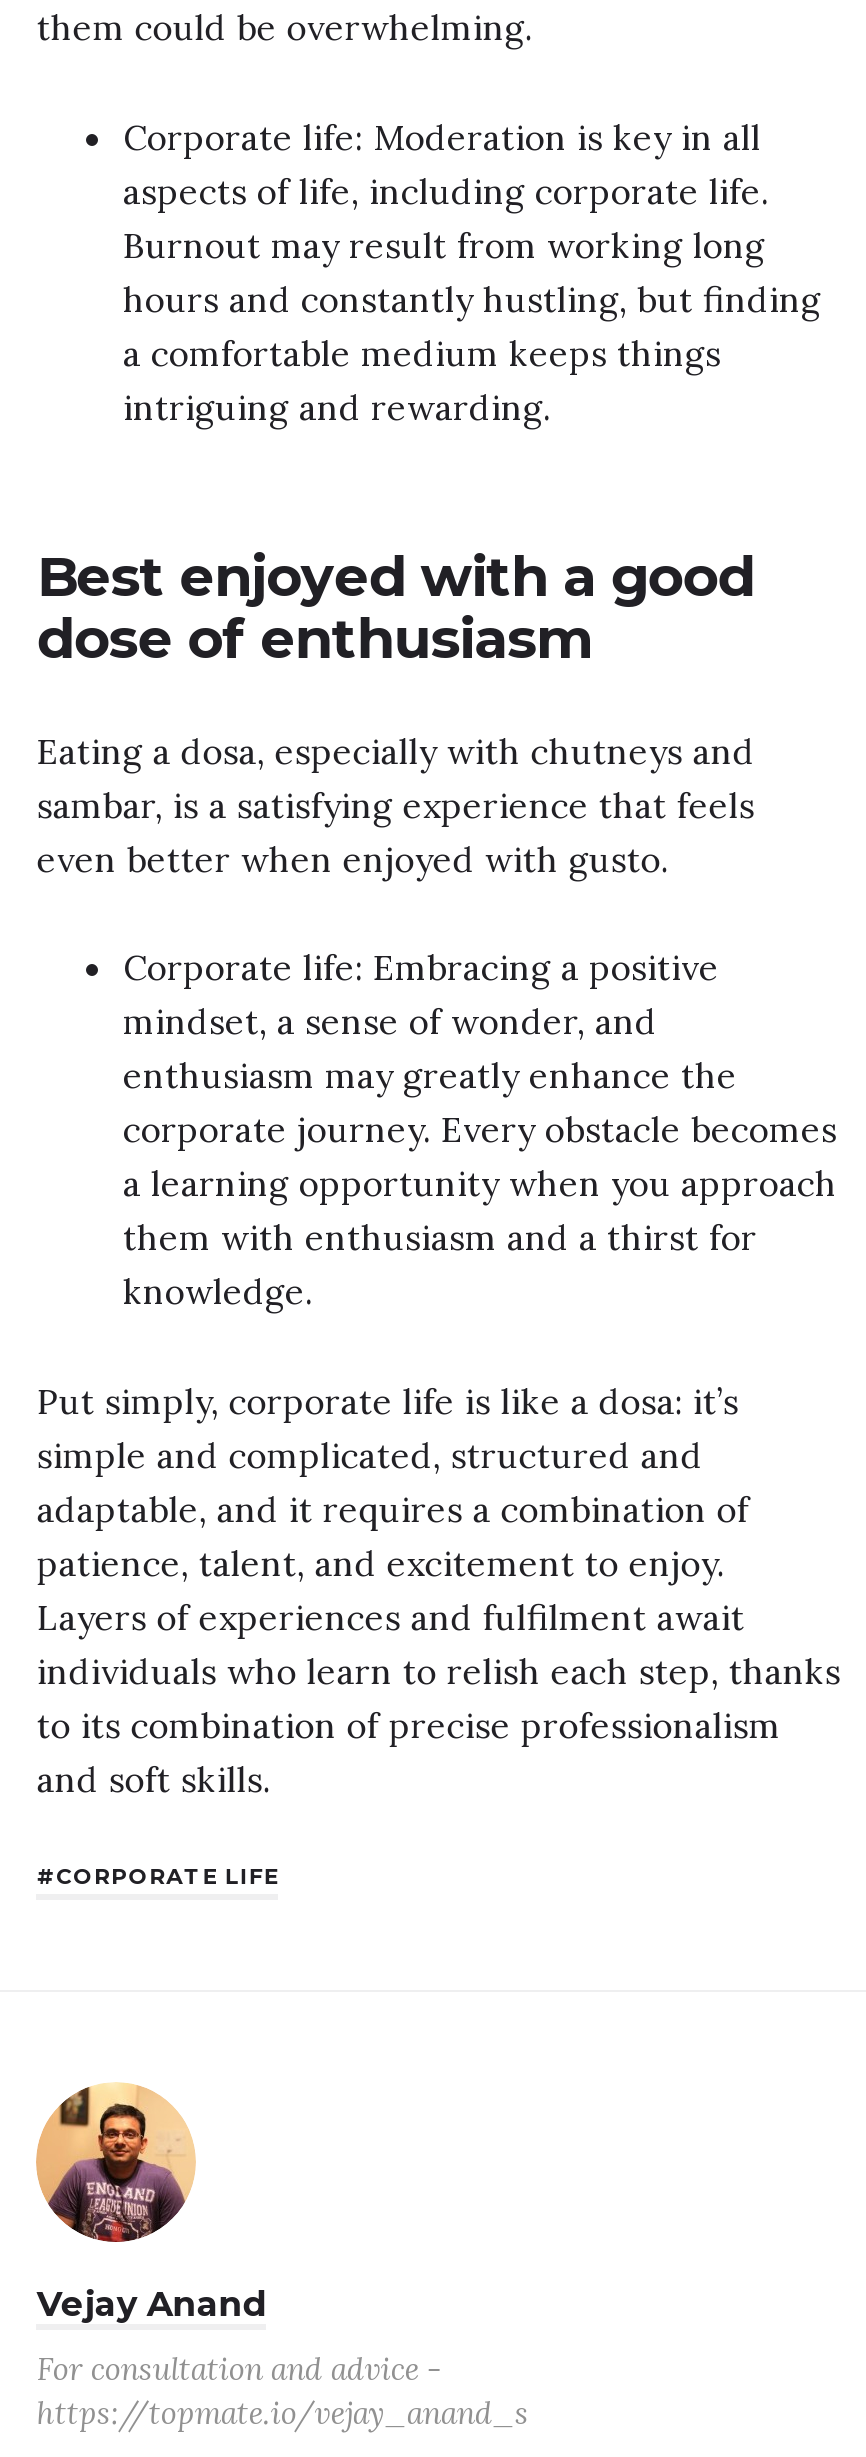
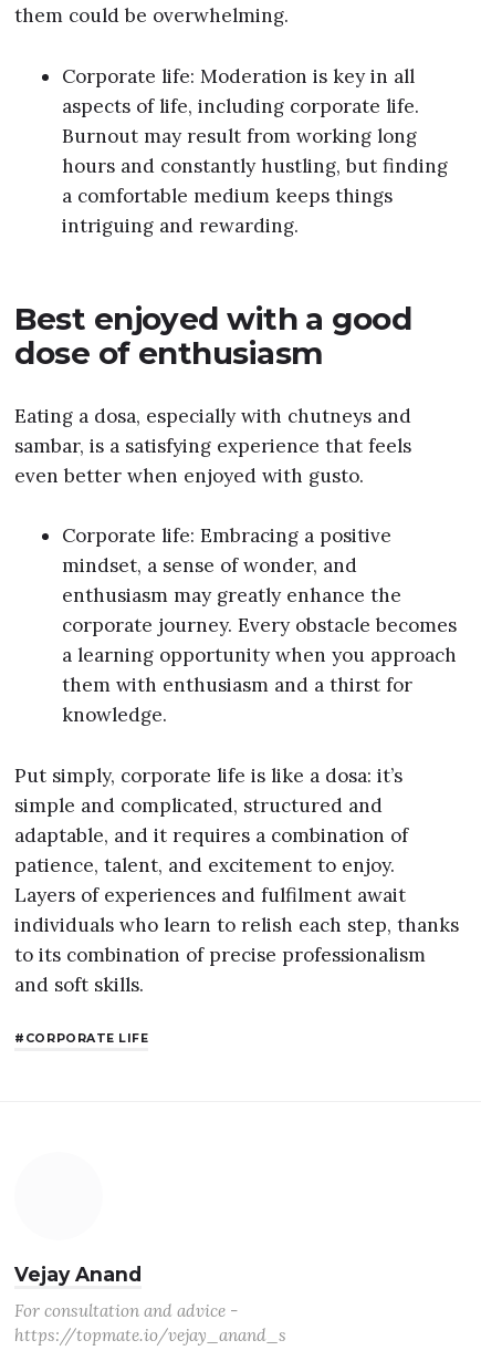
- [image]
